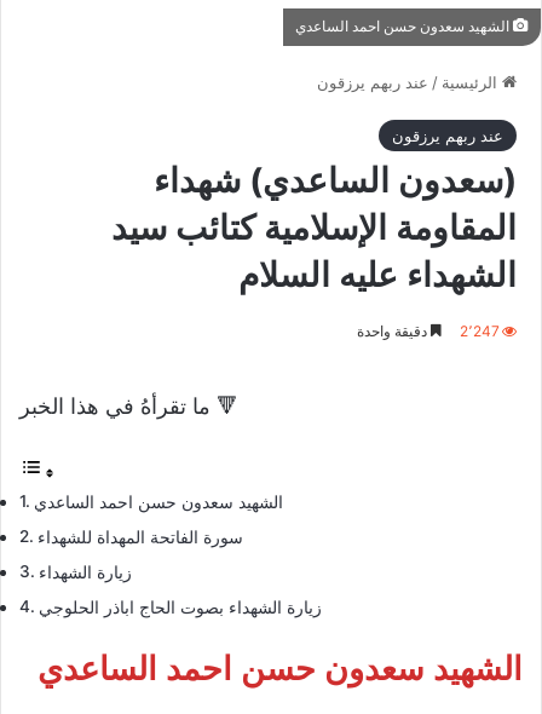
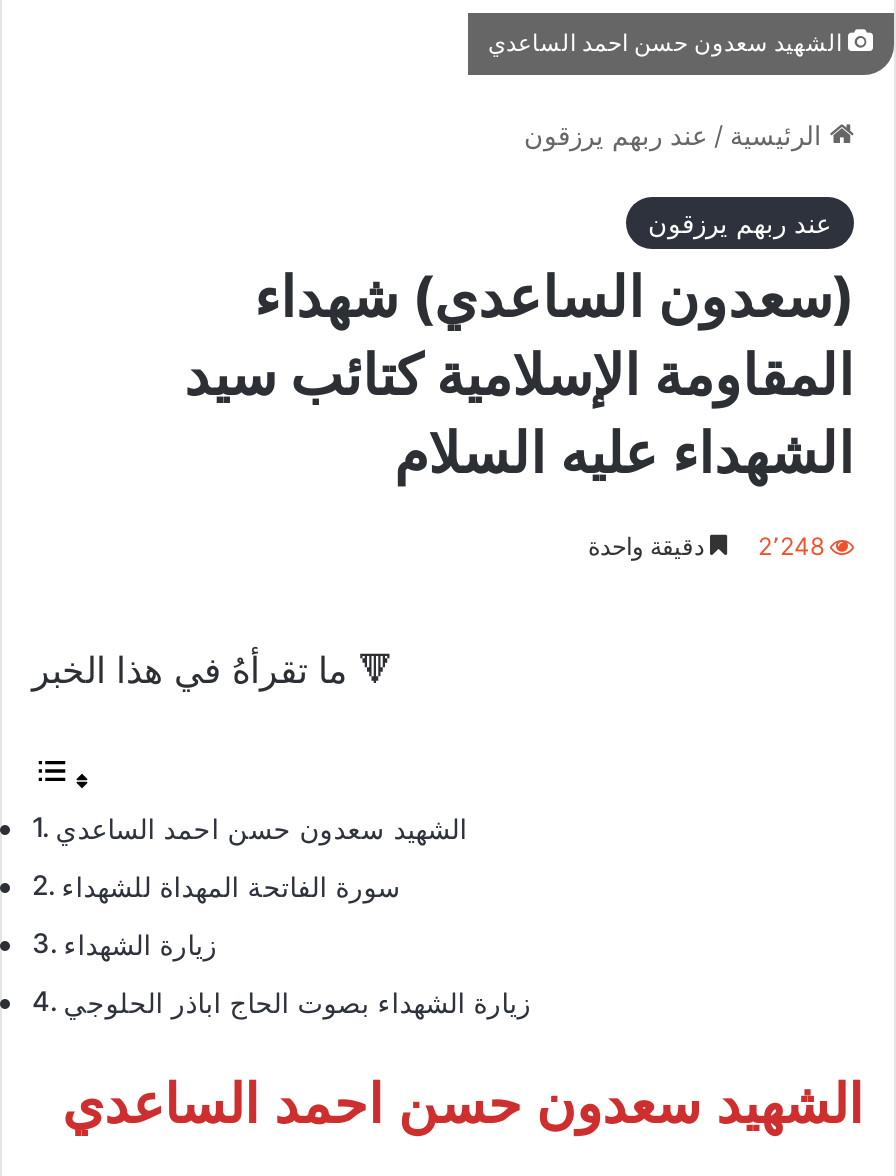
- 2٬247 دقيقة واحدة
+ 2٬248 دقيقة واحدة
